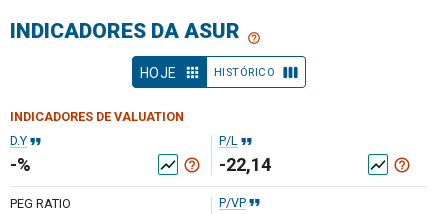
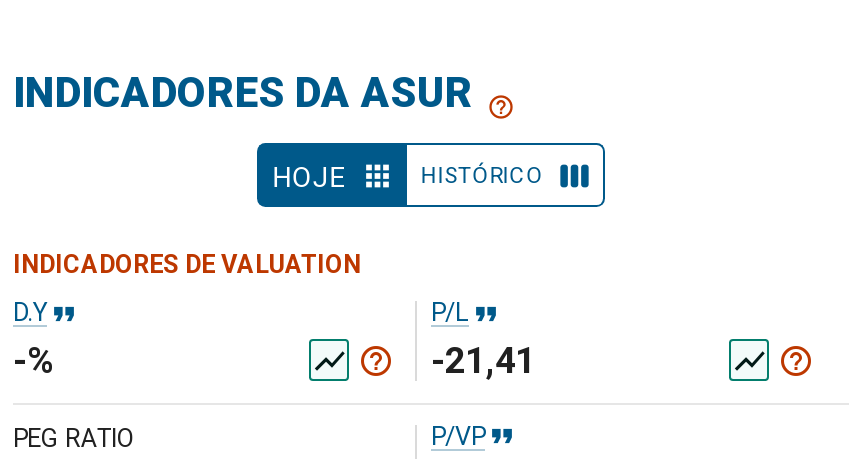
- -22,14
+ -21,41
